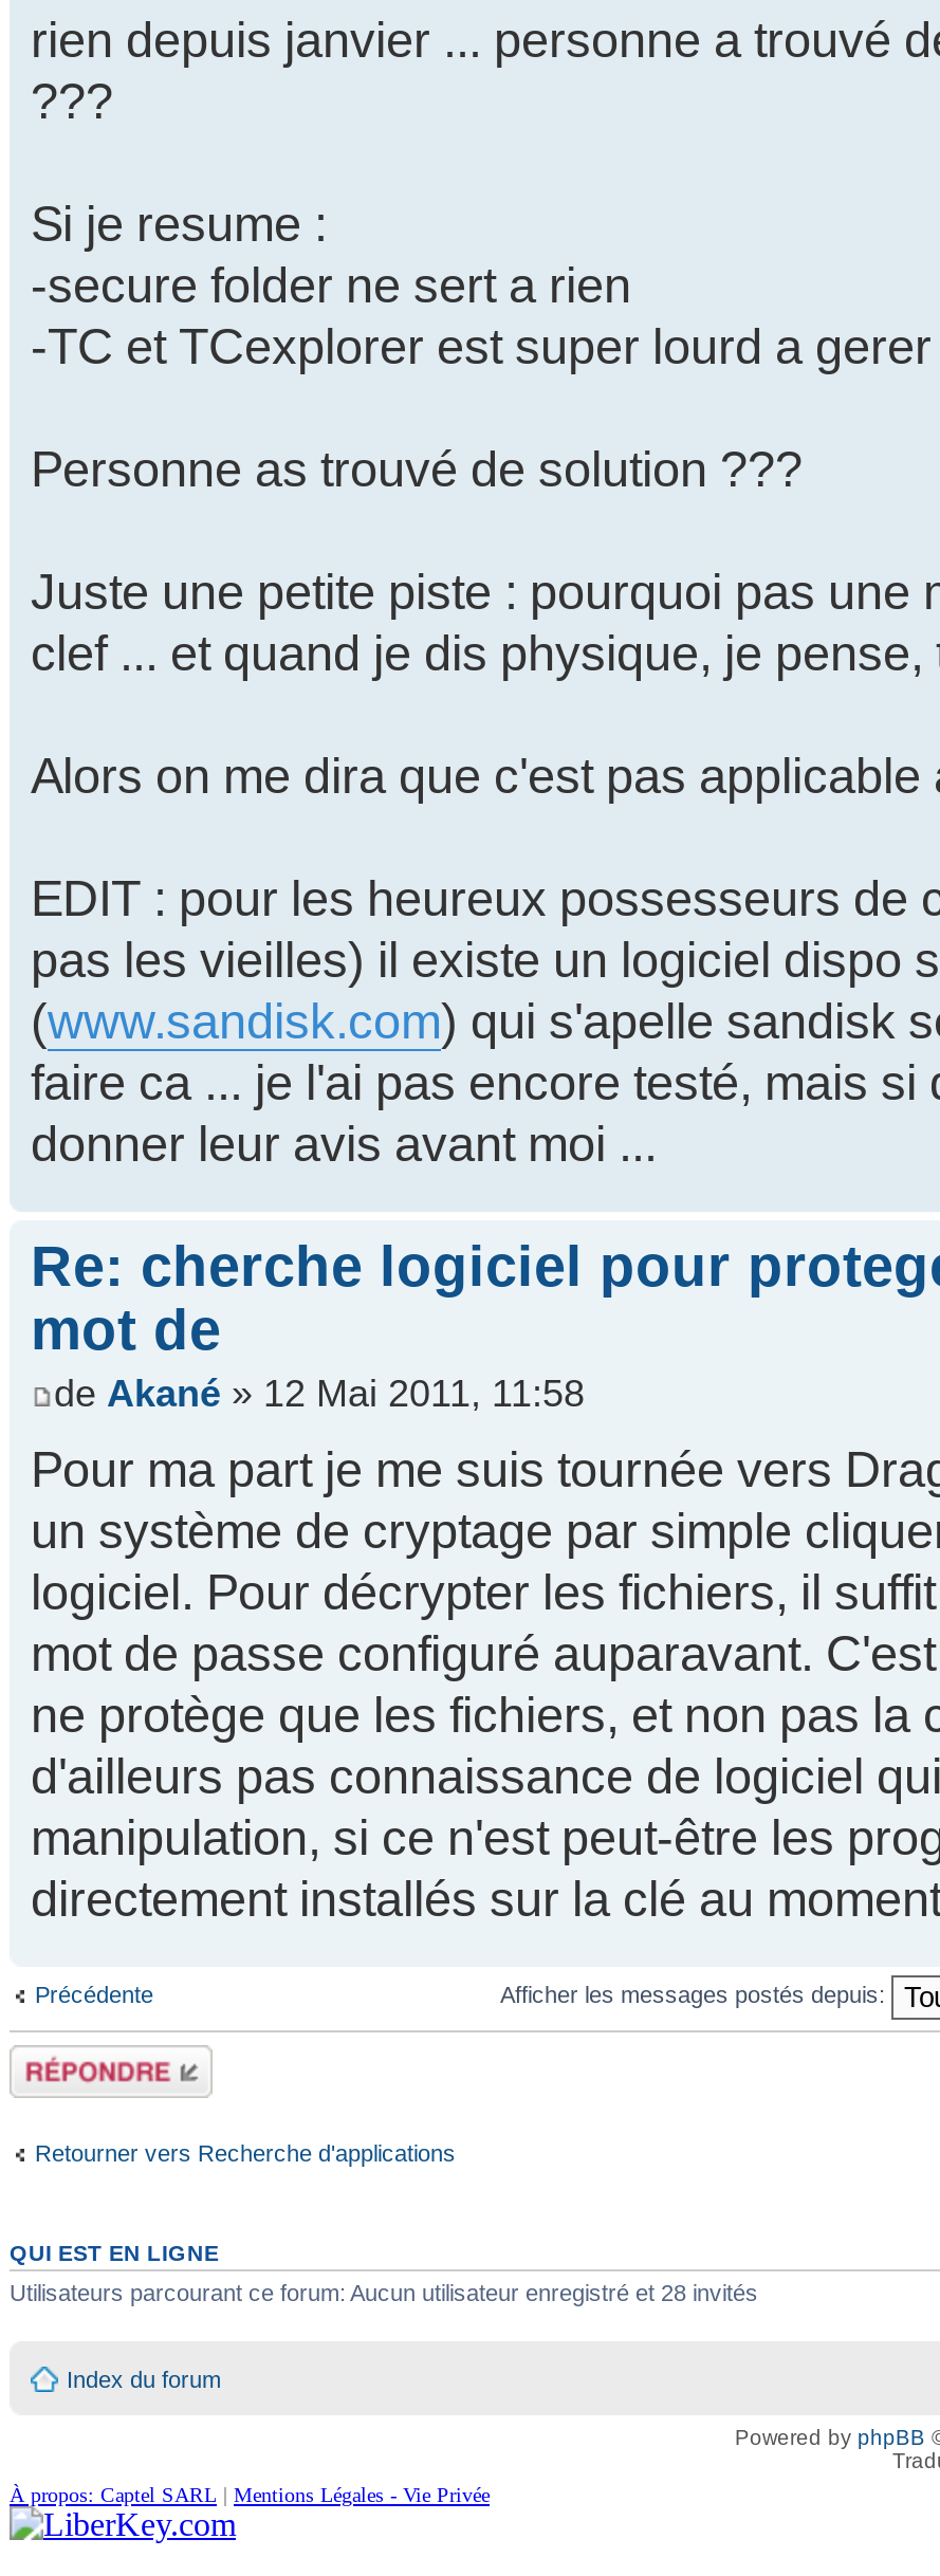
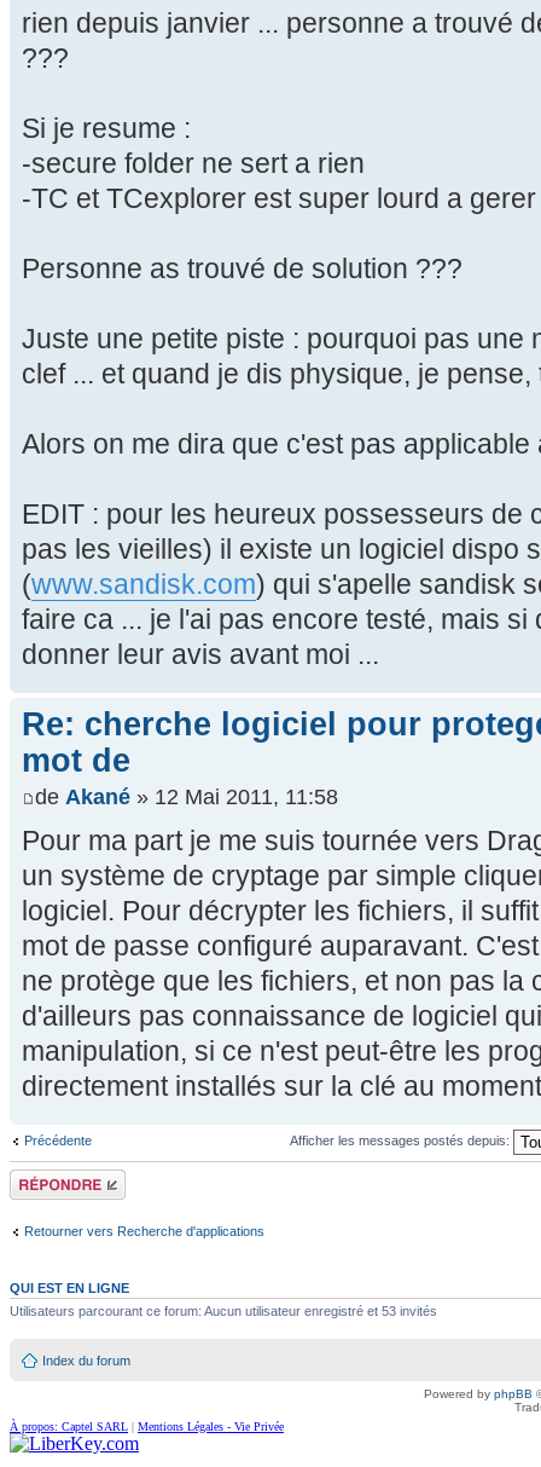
- Utilisateurs parcourant ce forum: Aucun utilisateur enregistré et 28 invités
+ Utilisateurs parcourant ce forum: Aucun utilisateur enregistré et 53 invités
